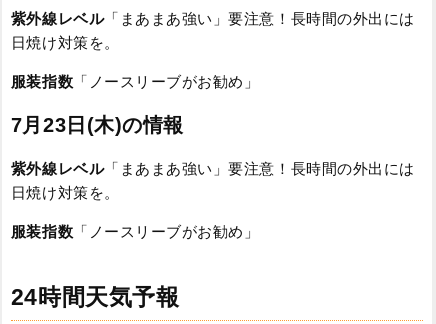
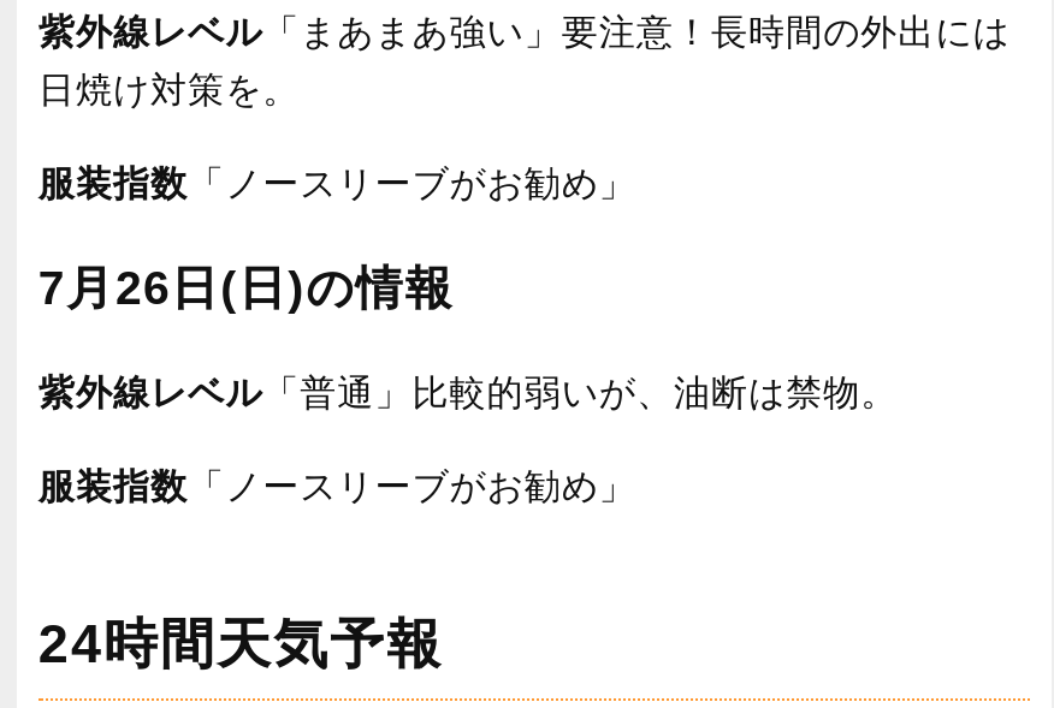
- 7月23日(木)の情報
+ 7月26日(日)の情報

- 紫外線レベル「まあまあ強い」要注意！長時間の外出には
- 日焼け対策を。
+ 紫外線レベル「普通」比較的弱いが、油断は禁物。
